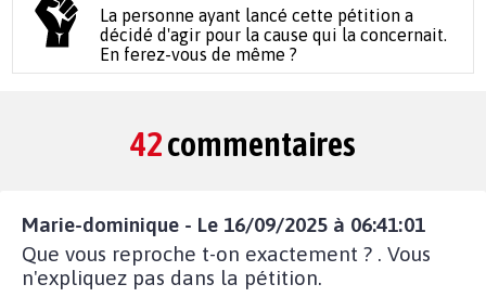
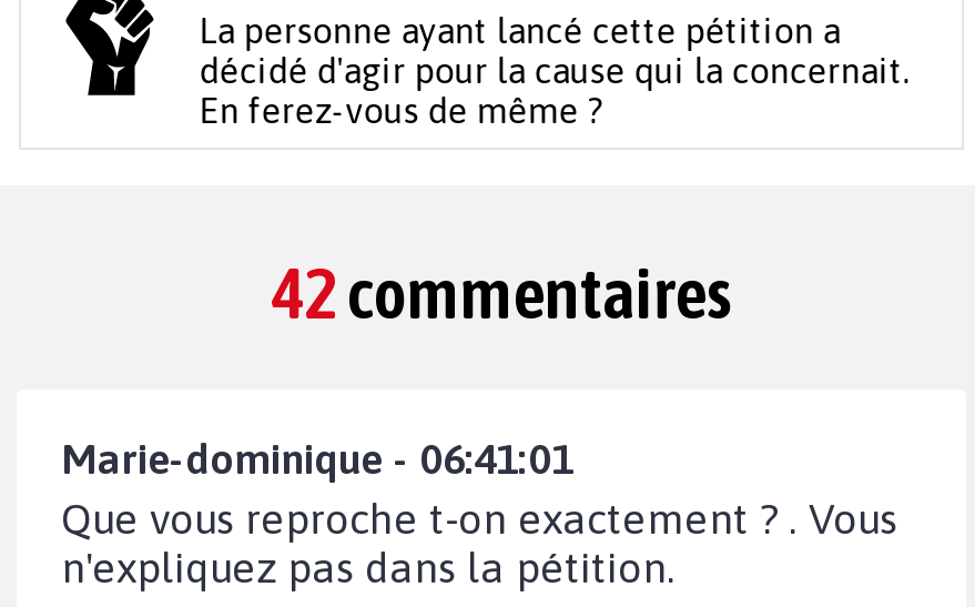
- Marie-dominique - Le 16/09/2025 à 06:41:01
+ Marie-dominique - 06:41:01
